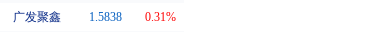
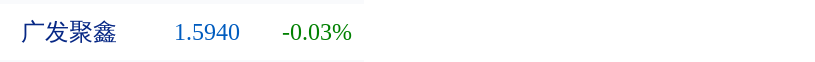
- 1.5838
+ 1.5940

- 0.31%
+ -0.03%
